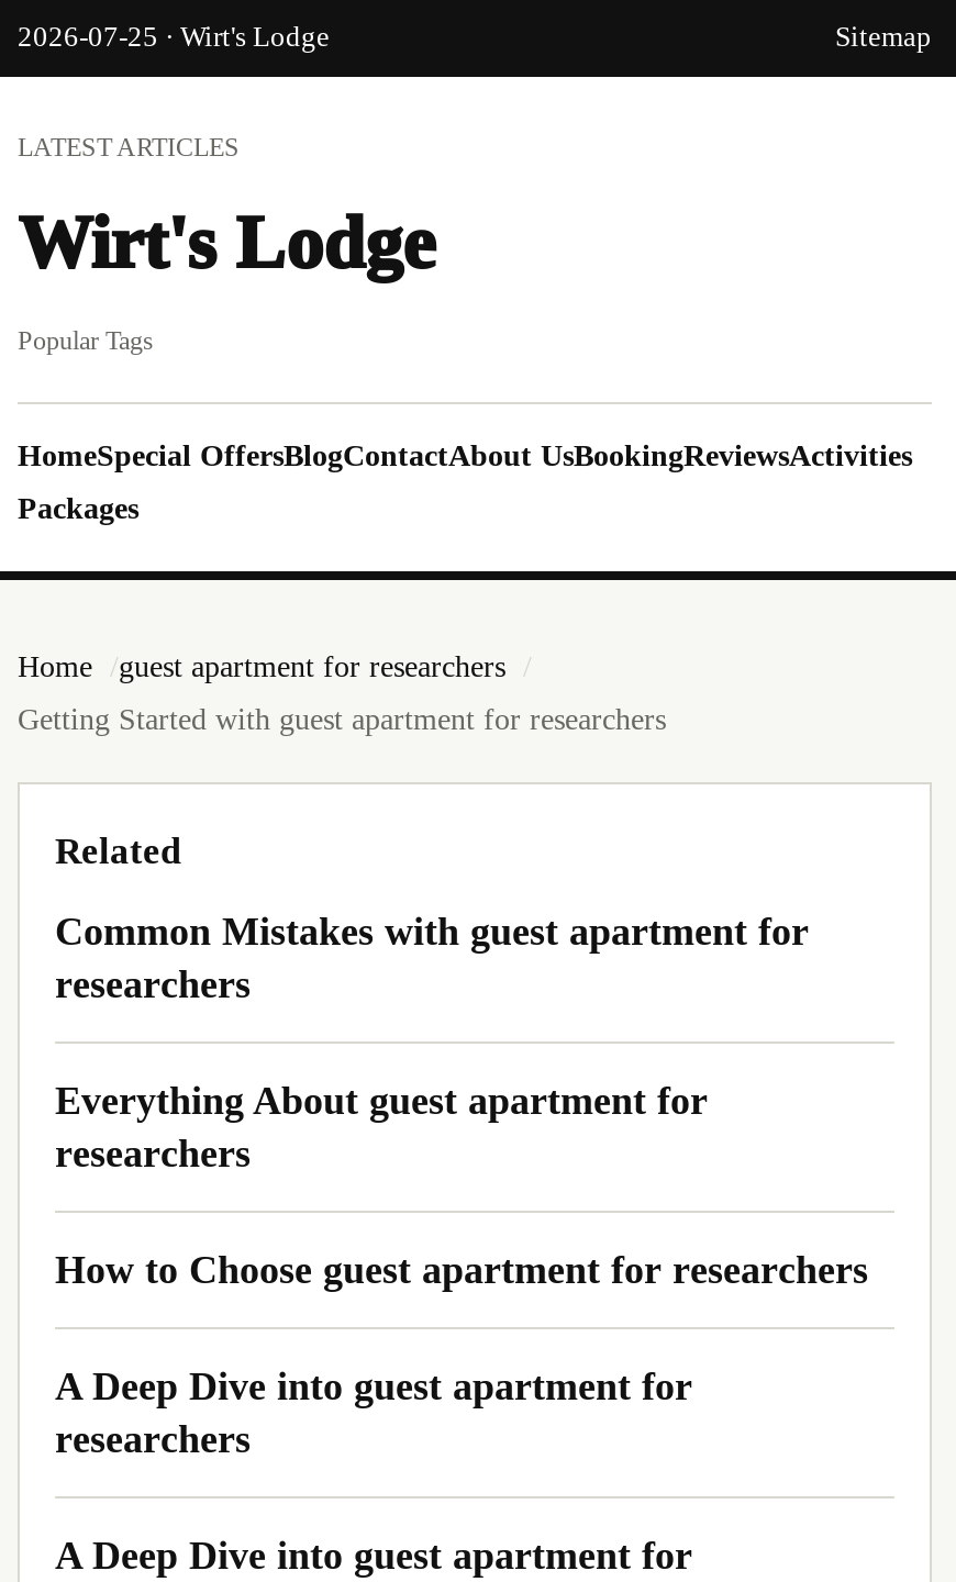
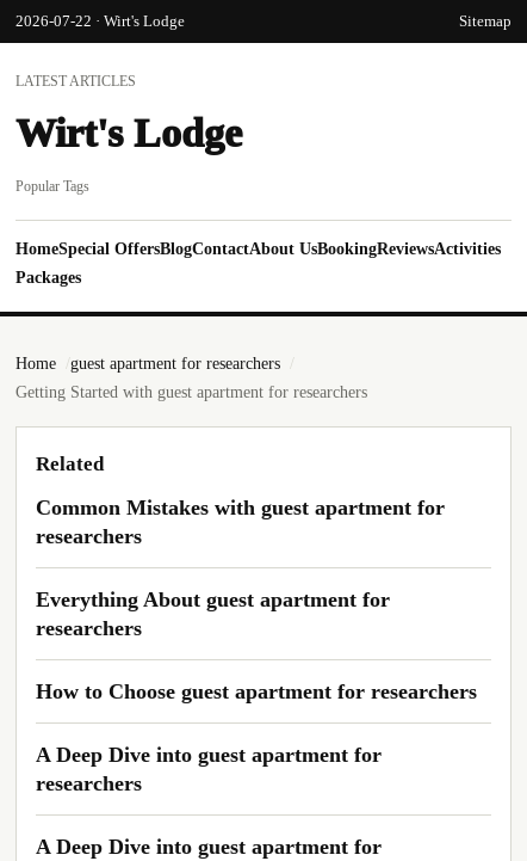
- 2026-07-25 · Wirt's Lodge
+ 2026-07-22 · Wirt's Lodge
